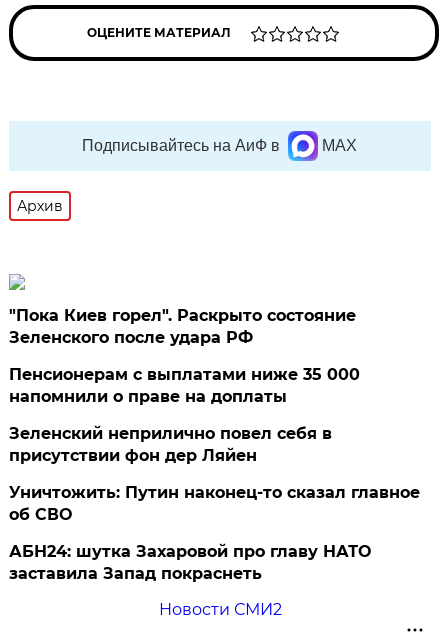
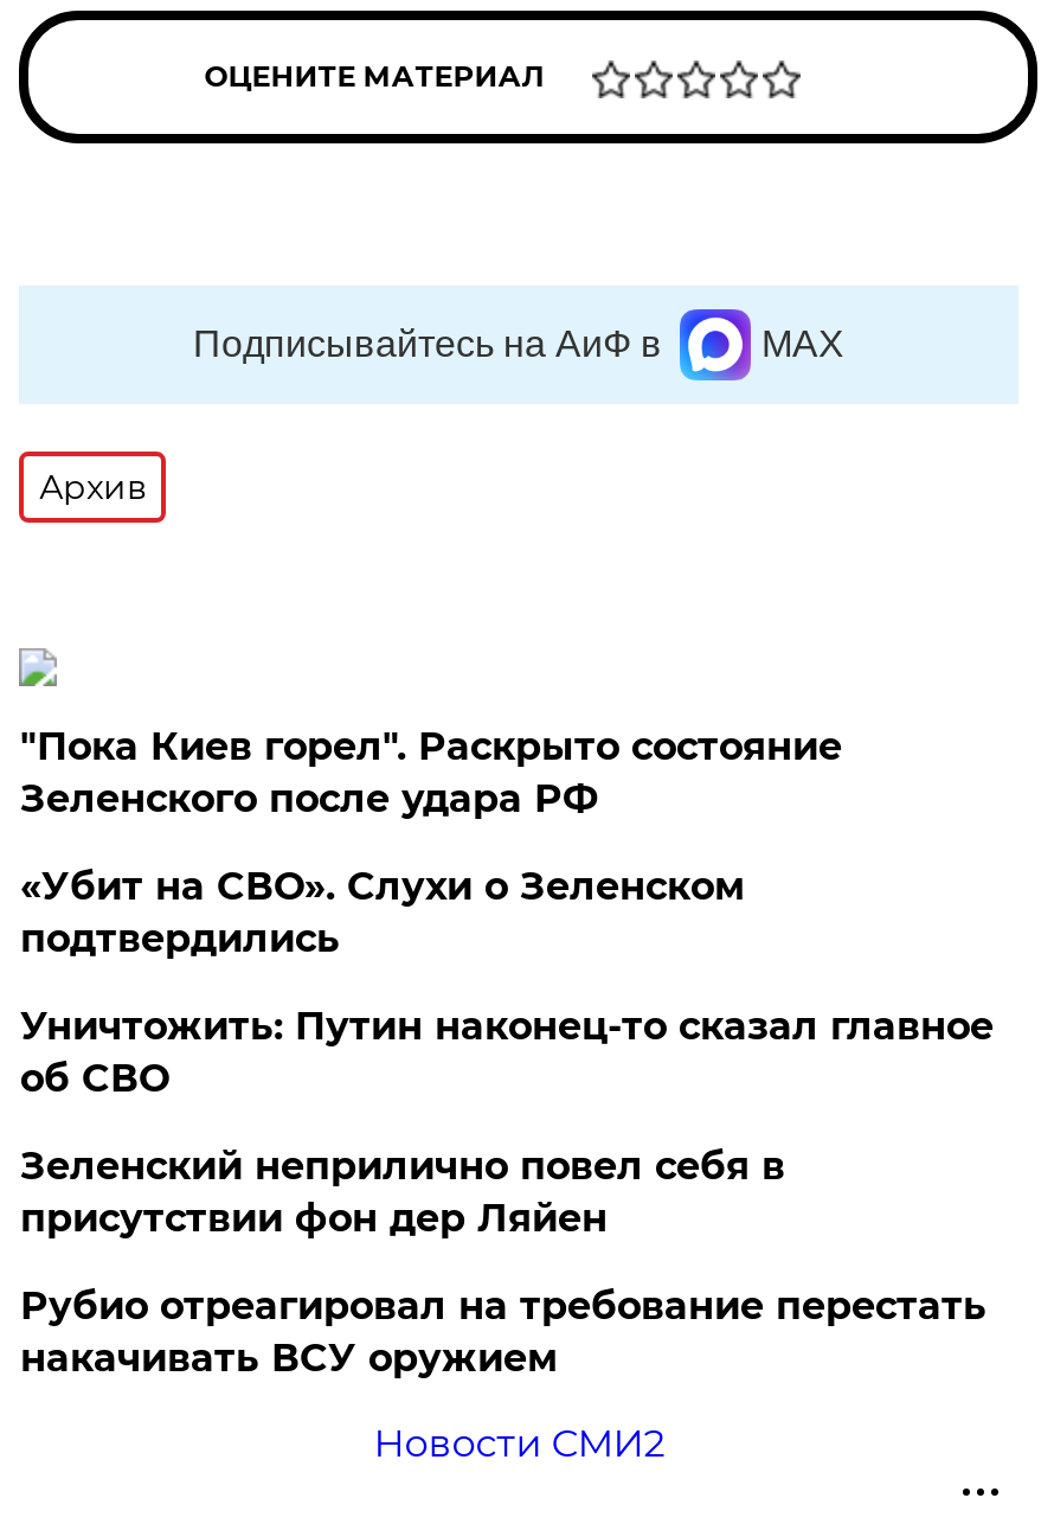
- Пенсионерам с выплатами ниже 35 000
- напомнили о праве на доплаты
+ «Убит на СВО». Слухи о Зеленском
+ подтвердились

moved down: Зеленский неприлично повел cебя в | присутствии фон дер Ляйен

moved up: Уничтожить: Путин наконец-то сказал главное | об СВО

- АБН24: шутка Захаровой про главу НАТО
- заставила Запад покраснеть
+ Рубио отреагировал на требование перестать
+ накачивать ВСУ оружием
